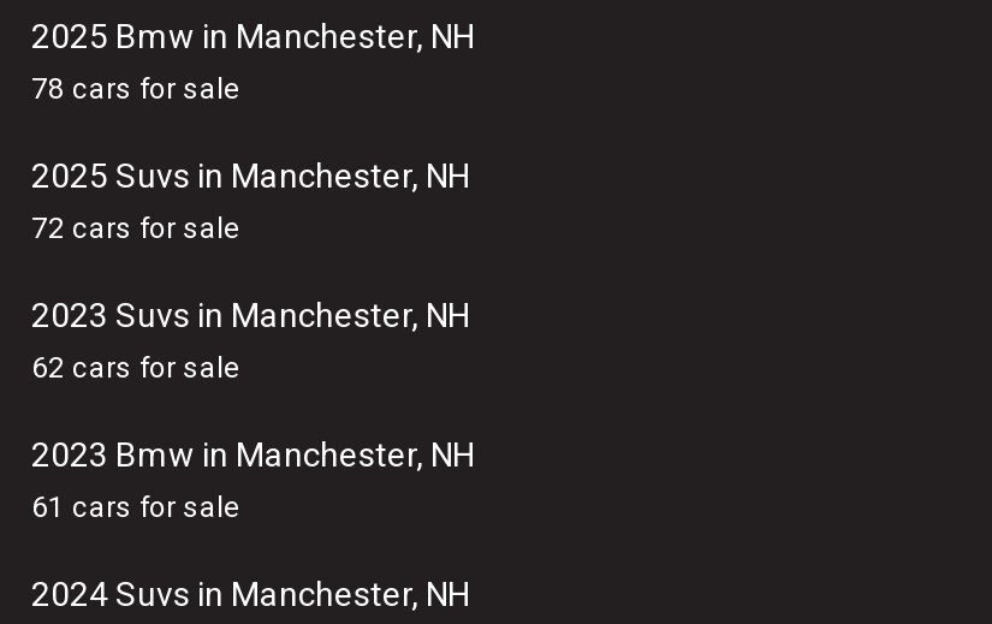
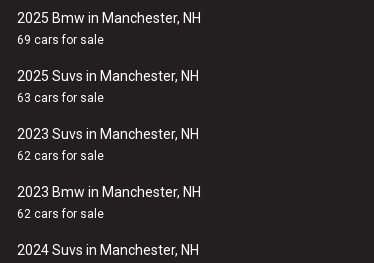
- 78 cars for sale
+ 69 cars for sale

- 72 cars for sale
+ 63 cars for sale

- 61 cars for sale
+ 62 cars for sale
